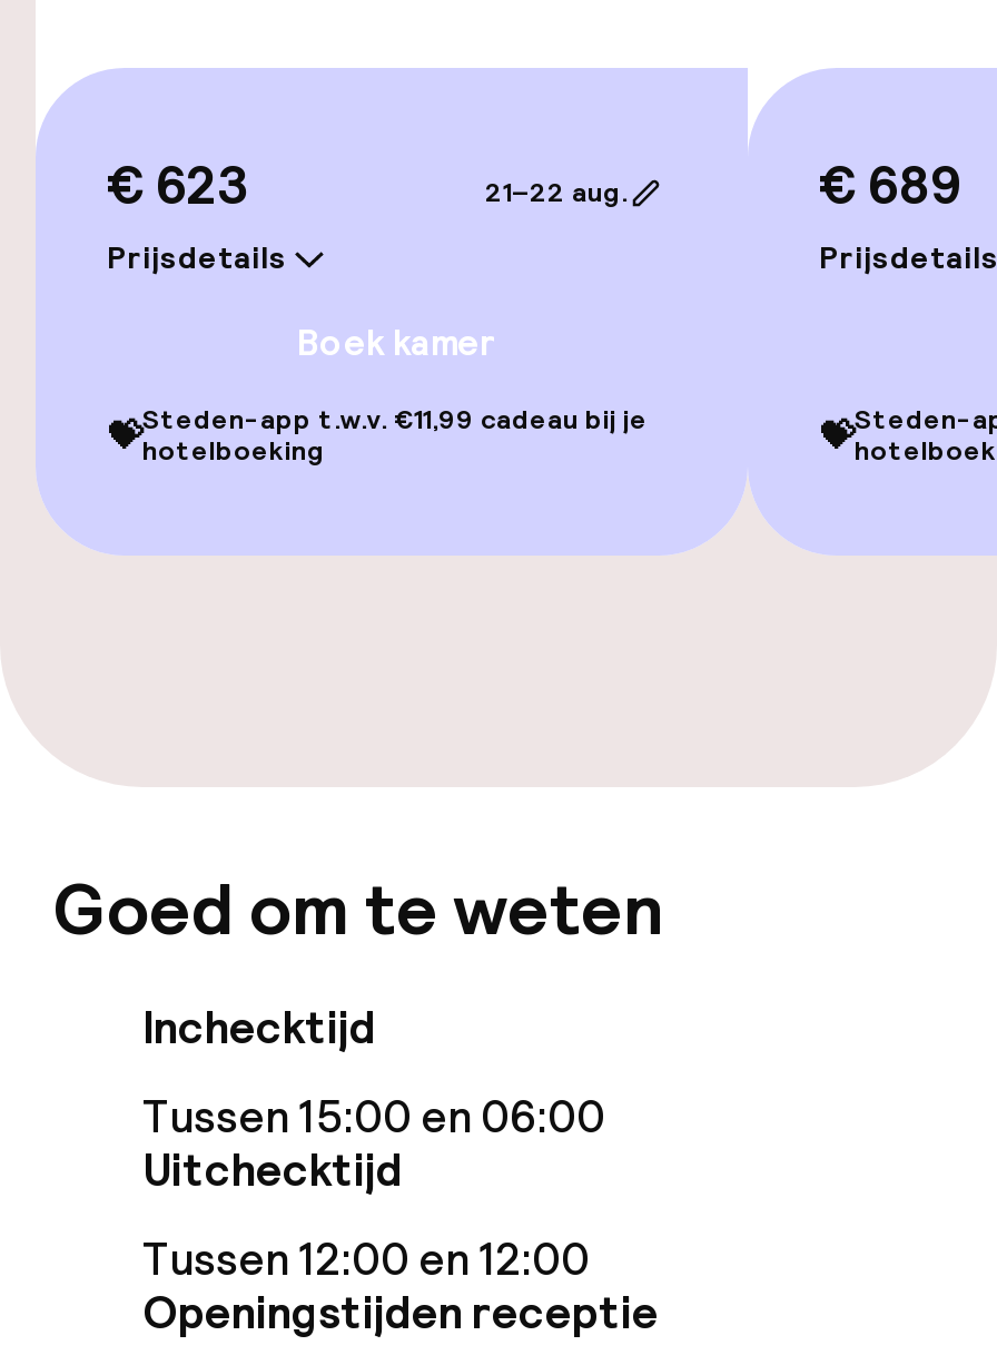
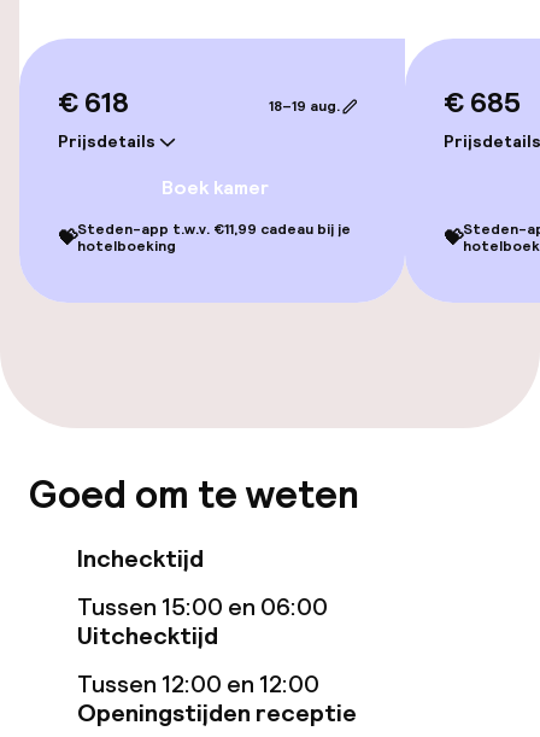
- € 623
+ € 618

- € 689
+ € 685

- 21–22 aug.
+ 18–19 aug.
